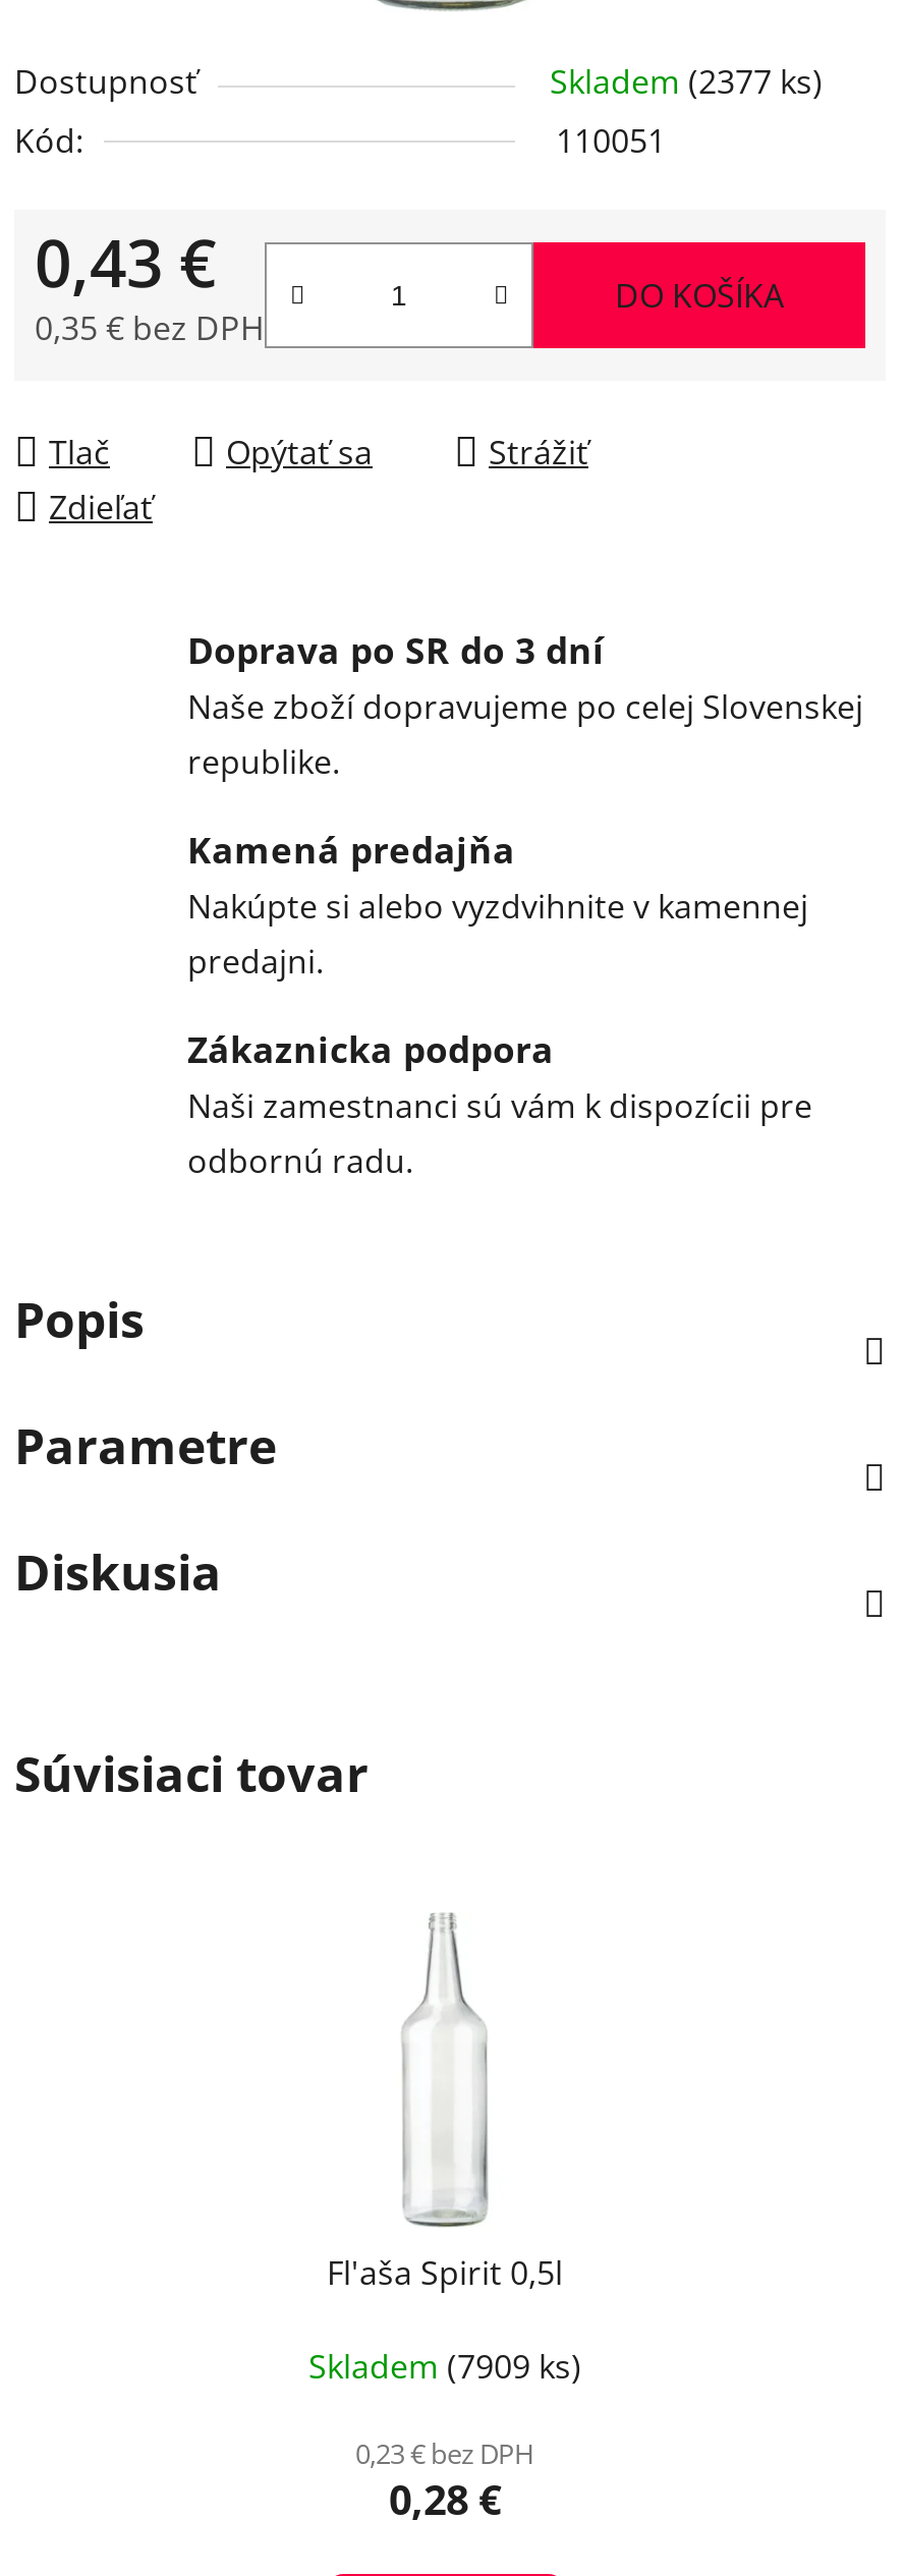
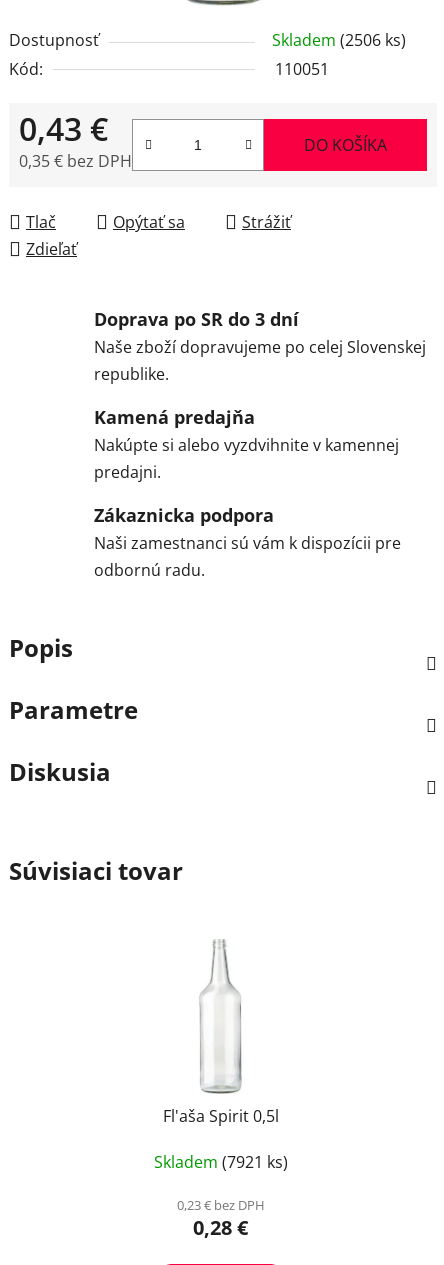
- Skladem (2377 ks)
+ Skladem (2506 ks)

- Skladem (7909 ks)
+ Skladem (7921 ks)
